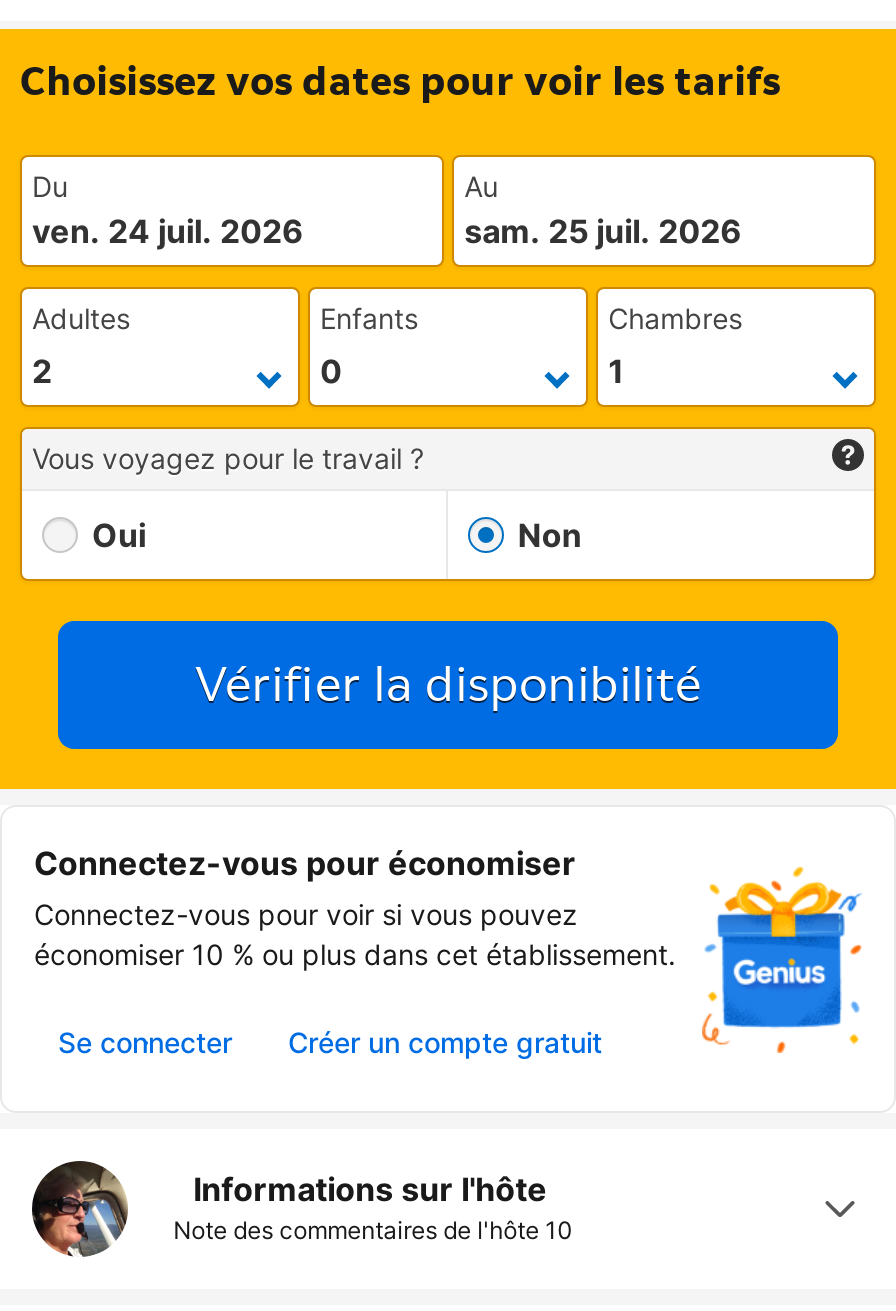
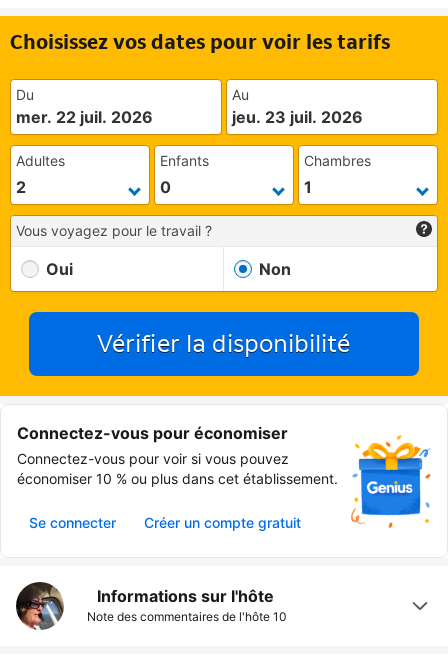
- ven. 24 juil. 2026
+ mer. 22 juil. 2026

- sam. 25 juil. 2026
+ jeu. 23 juil. 2026
